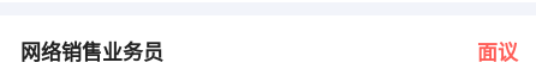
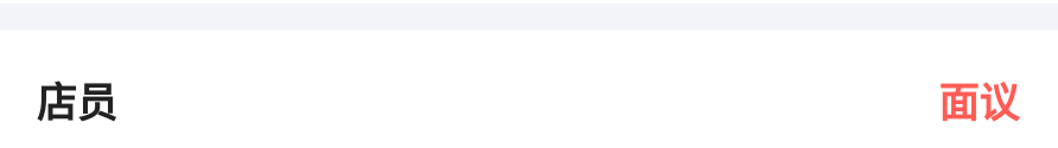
- 网络销售业务员
+ 店员
